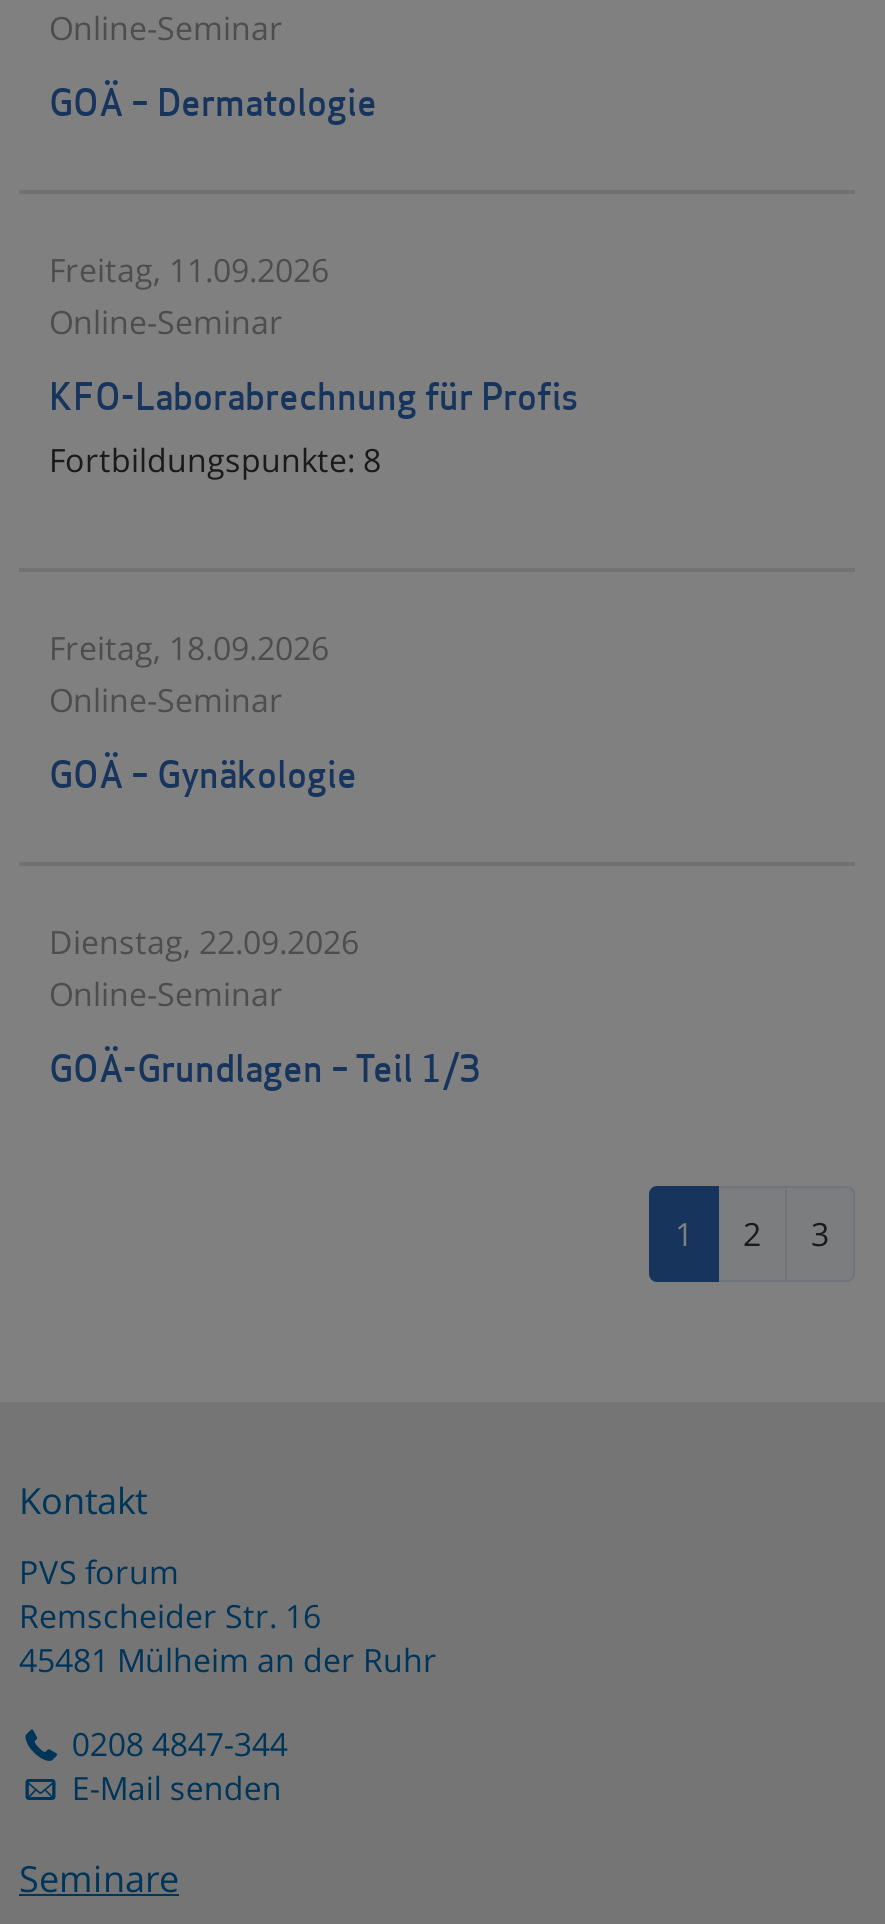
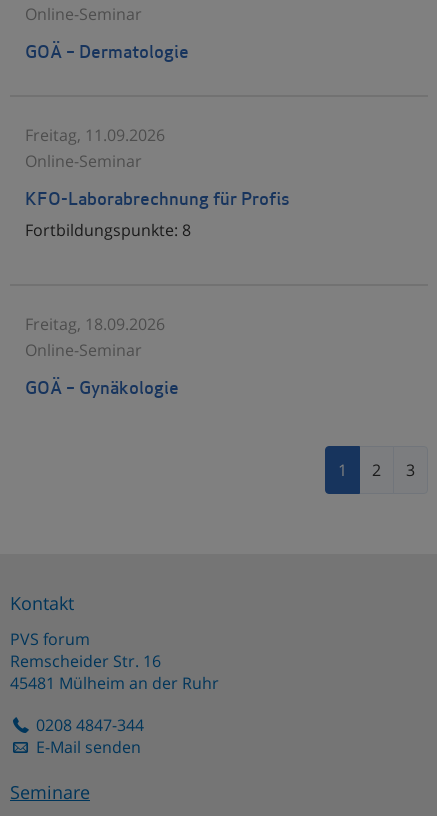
- Dienstag, 22.09.2026
- Online-Seminar
- GOÄ-Grundlagen – Teil 1/3
